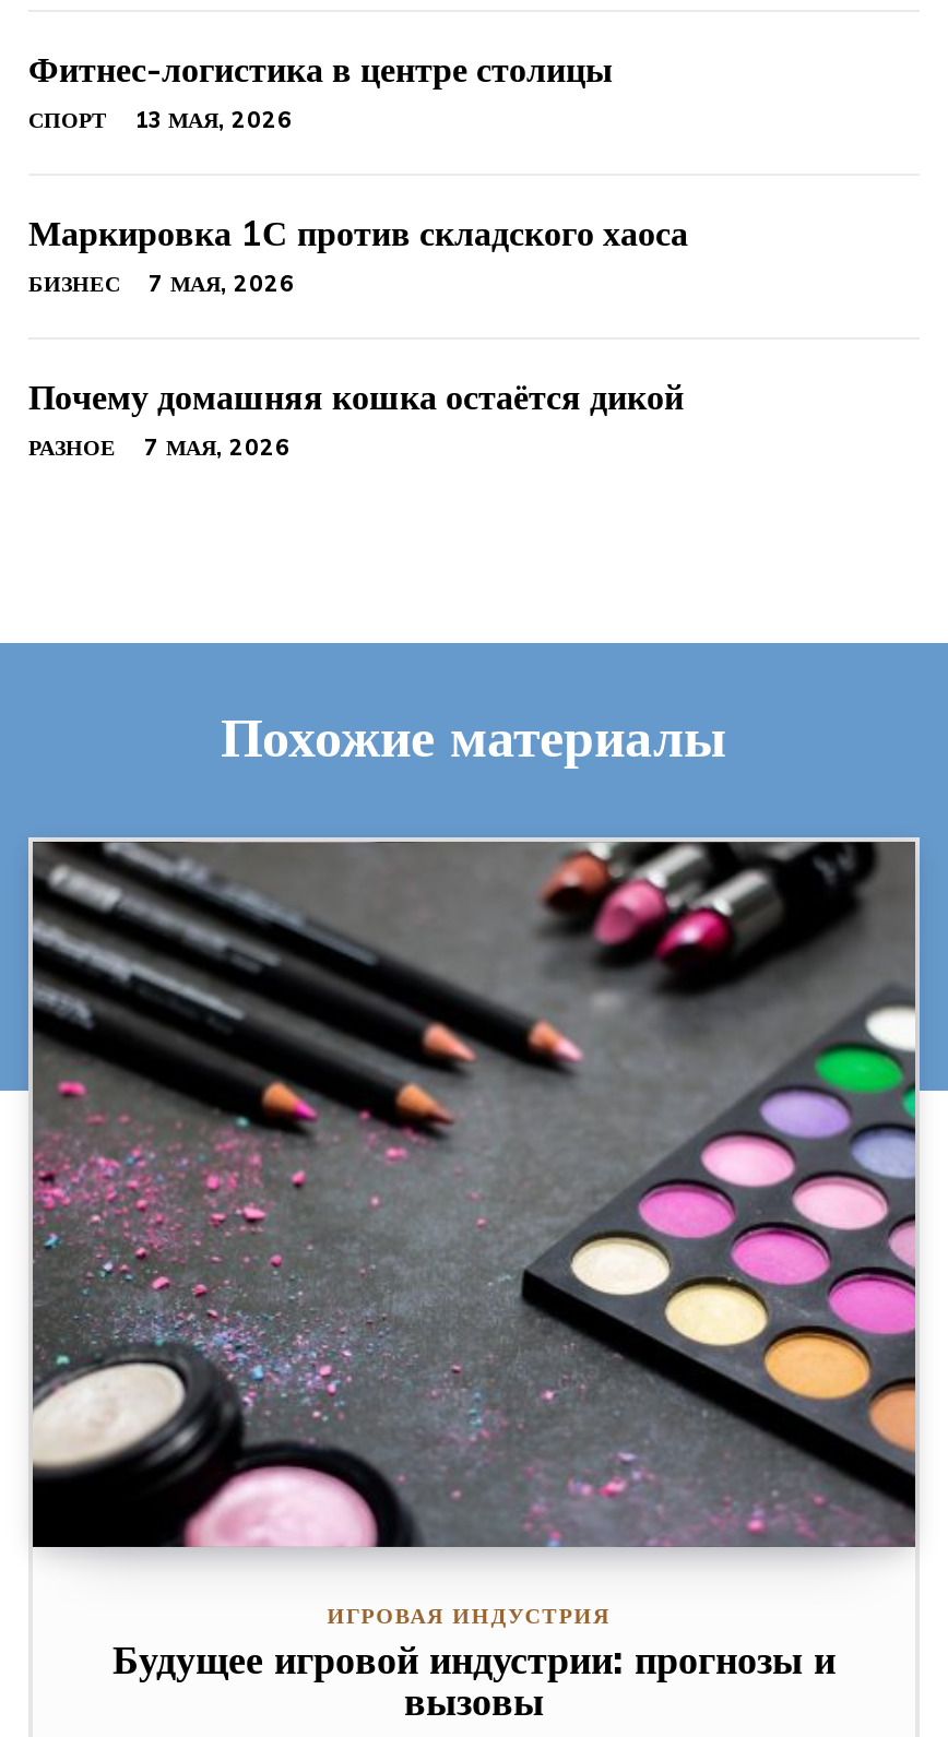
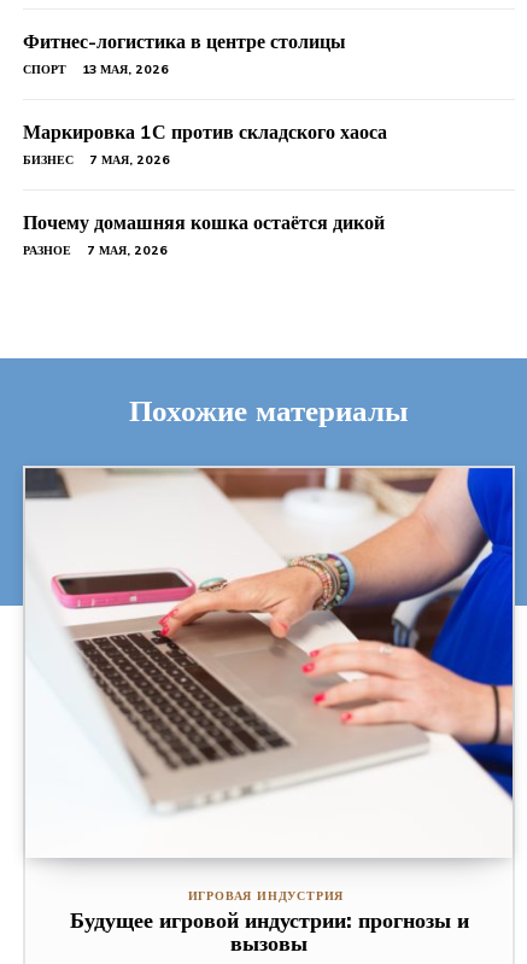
- [image]
+ [image]
